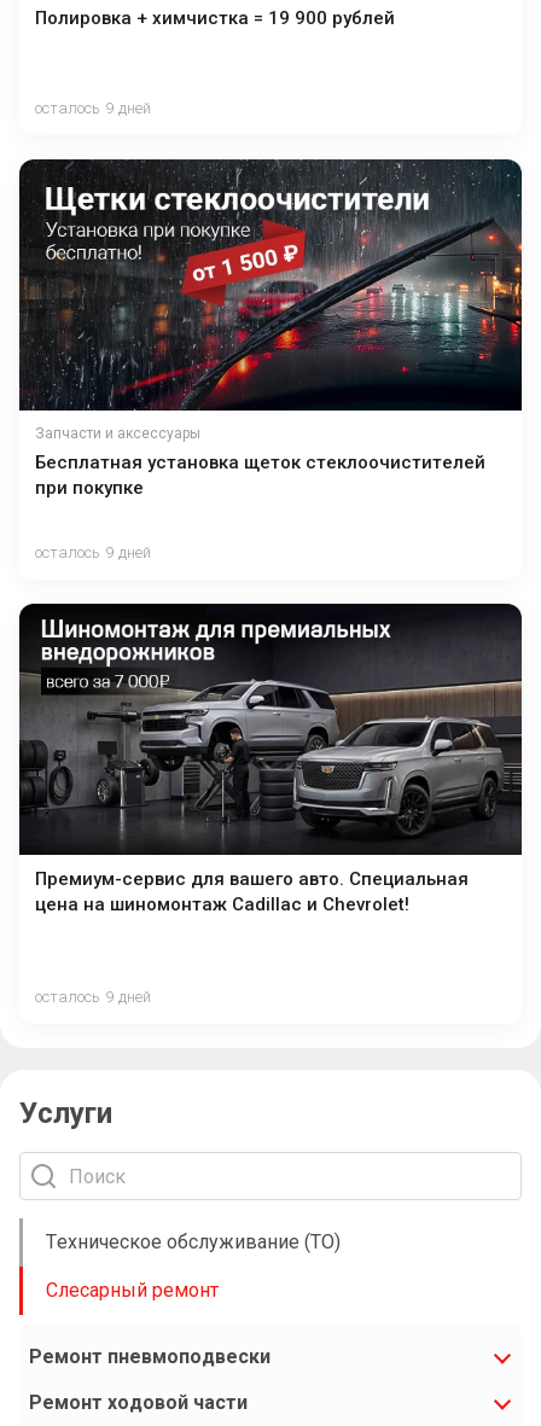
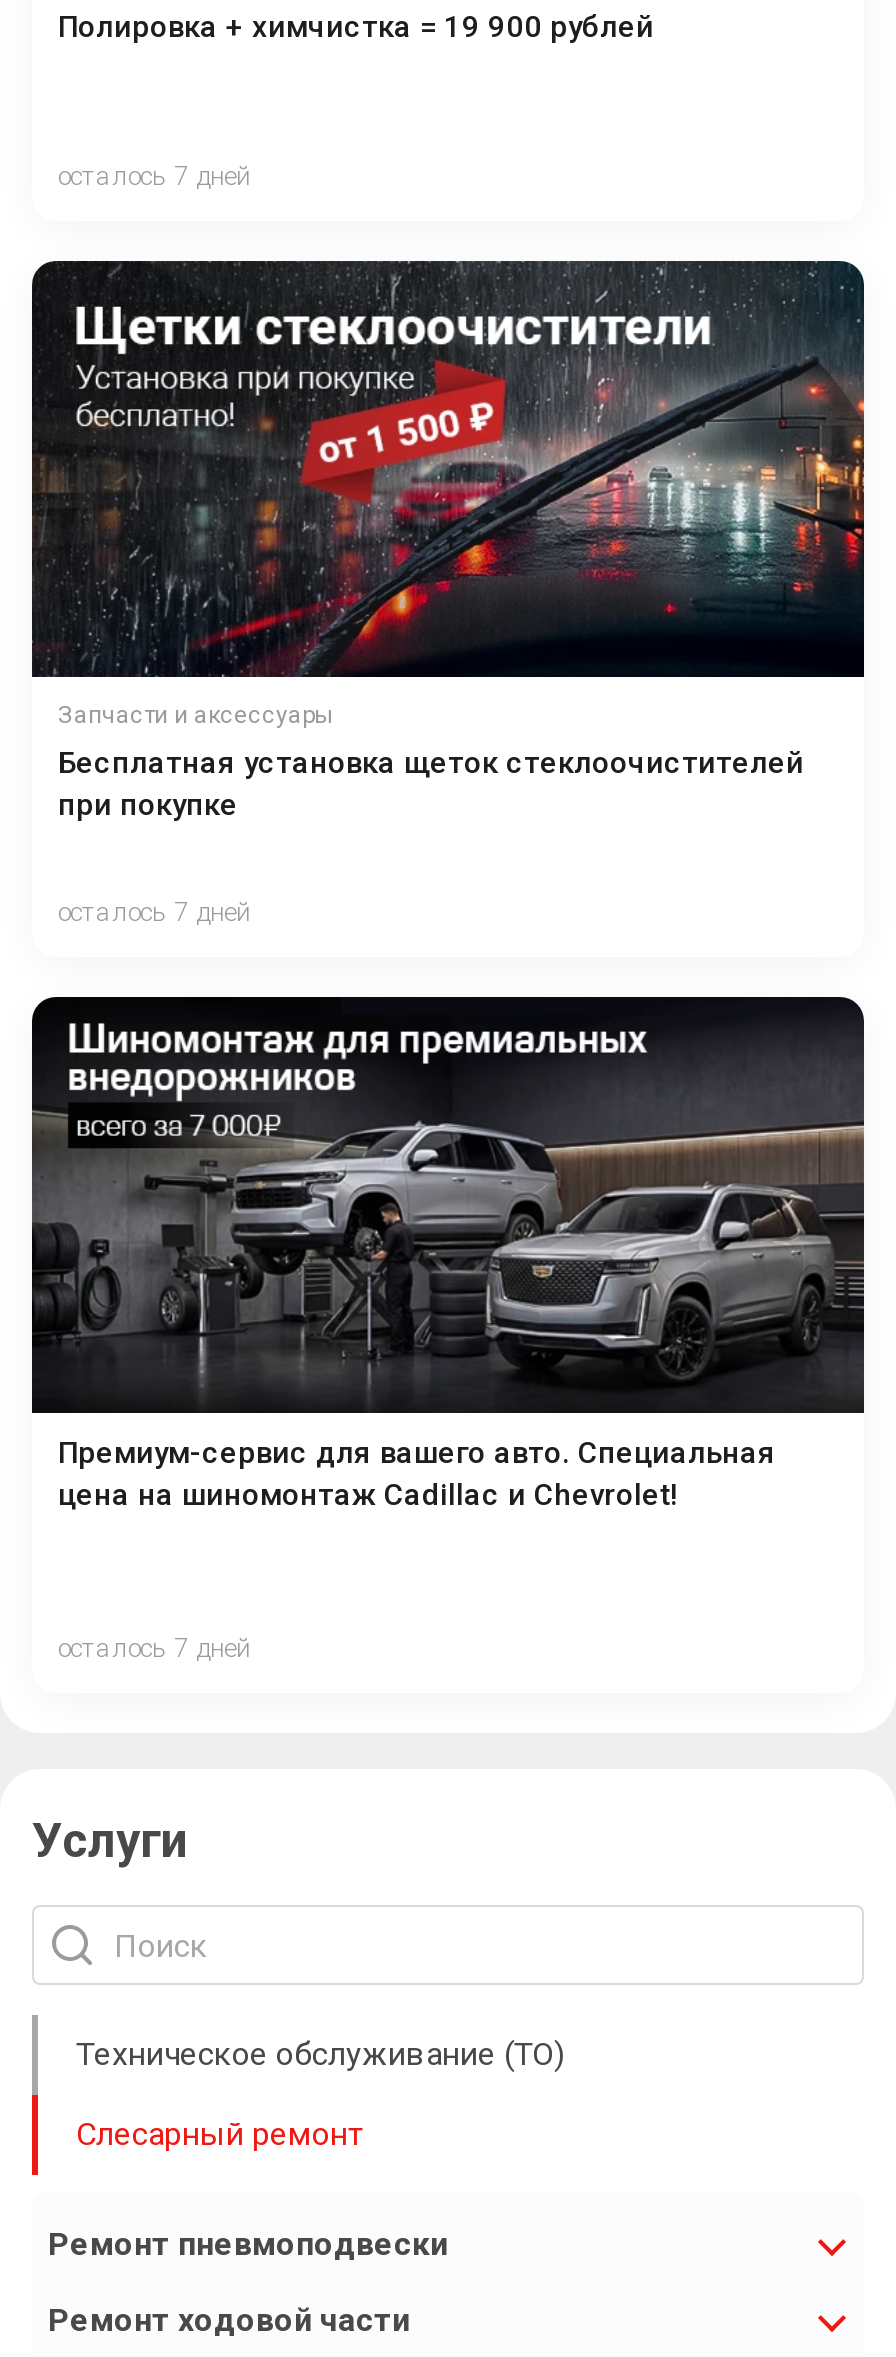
- осталось 9 дней
+ осталось 7 дней

- осталось 9 дней
+ осталось 7 дней

- осталось 9 дней
+ осталось 7 дней
